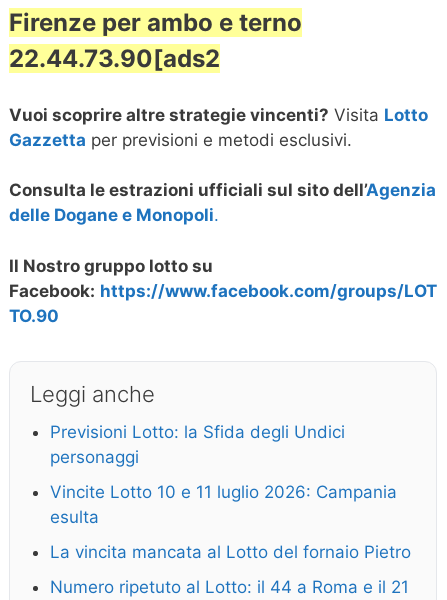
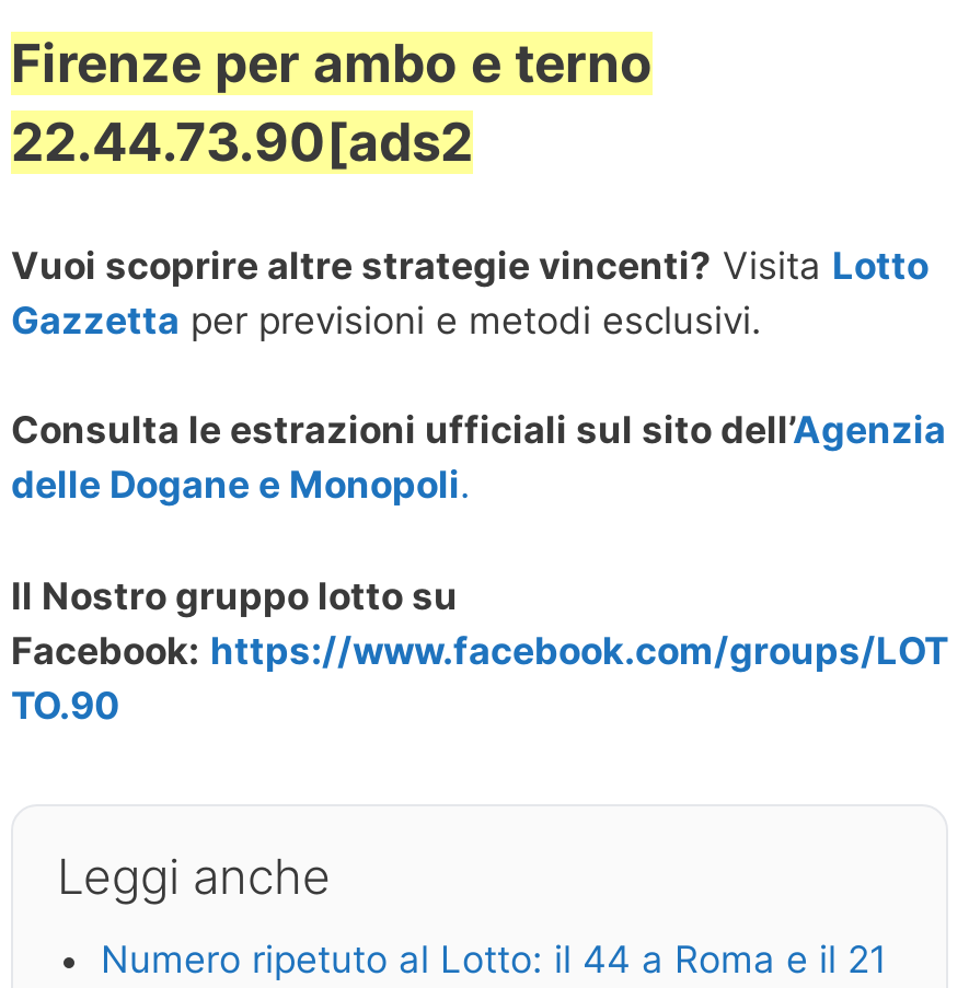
- Previsioni Lotto: la Sfida degli Undici
- personaggi
- Vincite Lotto 10 e 11 luglio 2026: Campania
- esulta
- La vincita mancata al Lotto del fornaio Pietro
